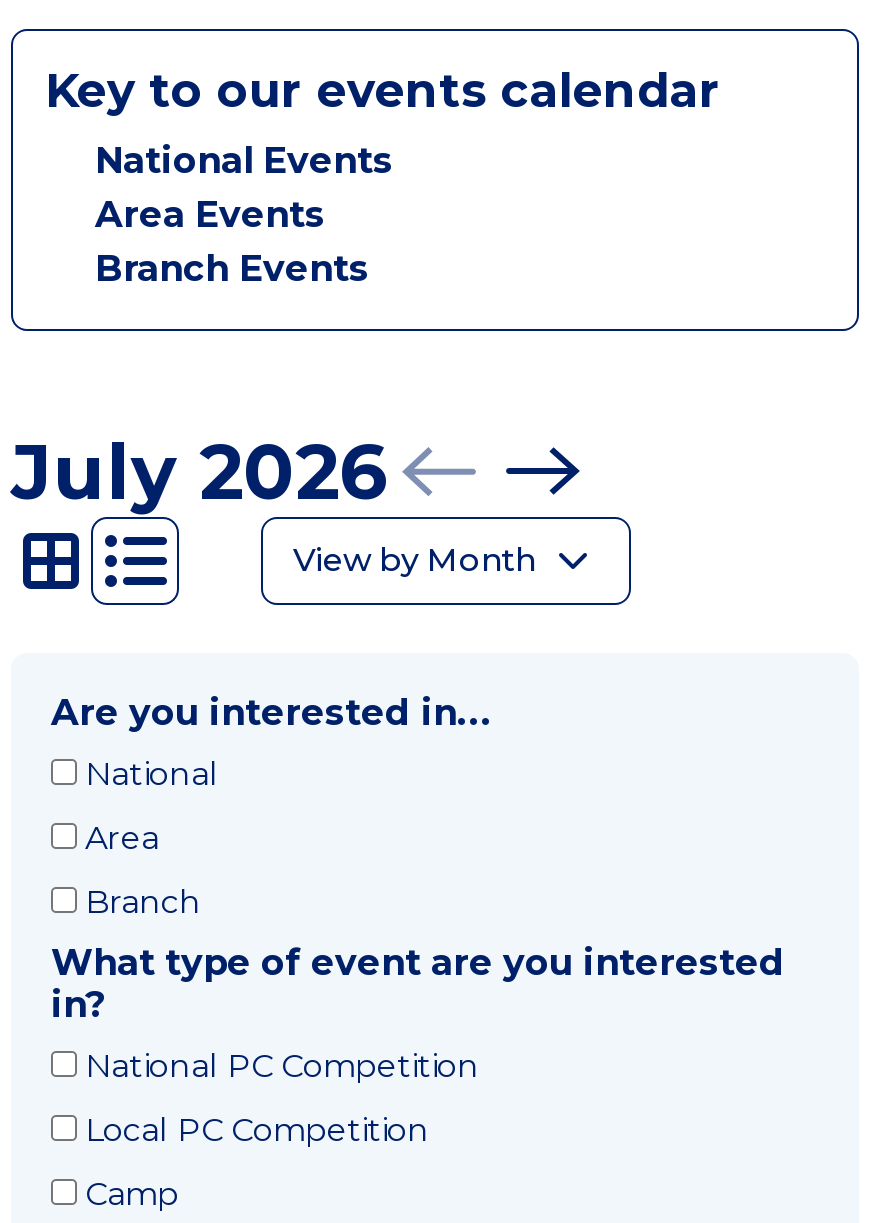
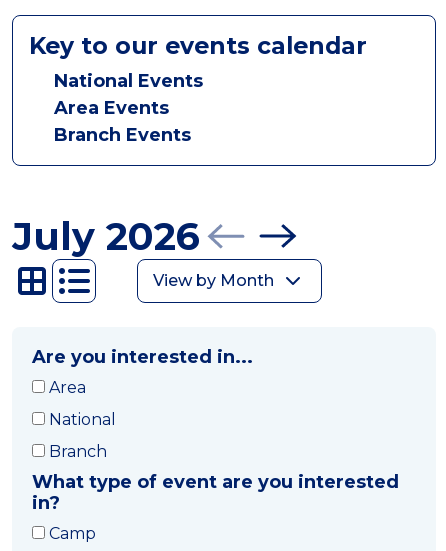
moved down: National

- National PC Competition
- Local PC Competition
